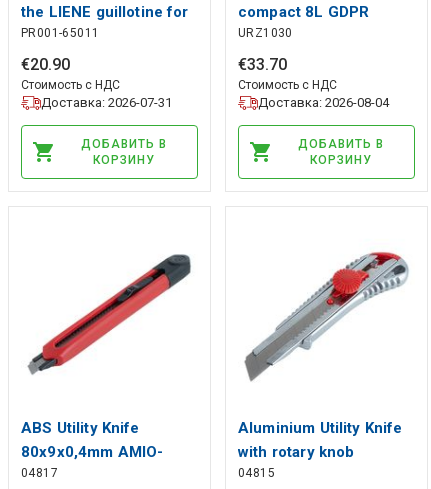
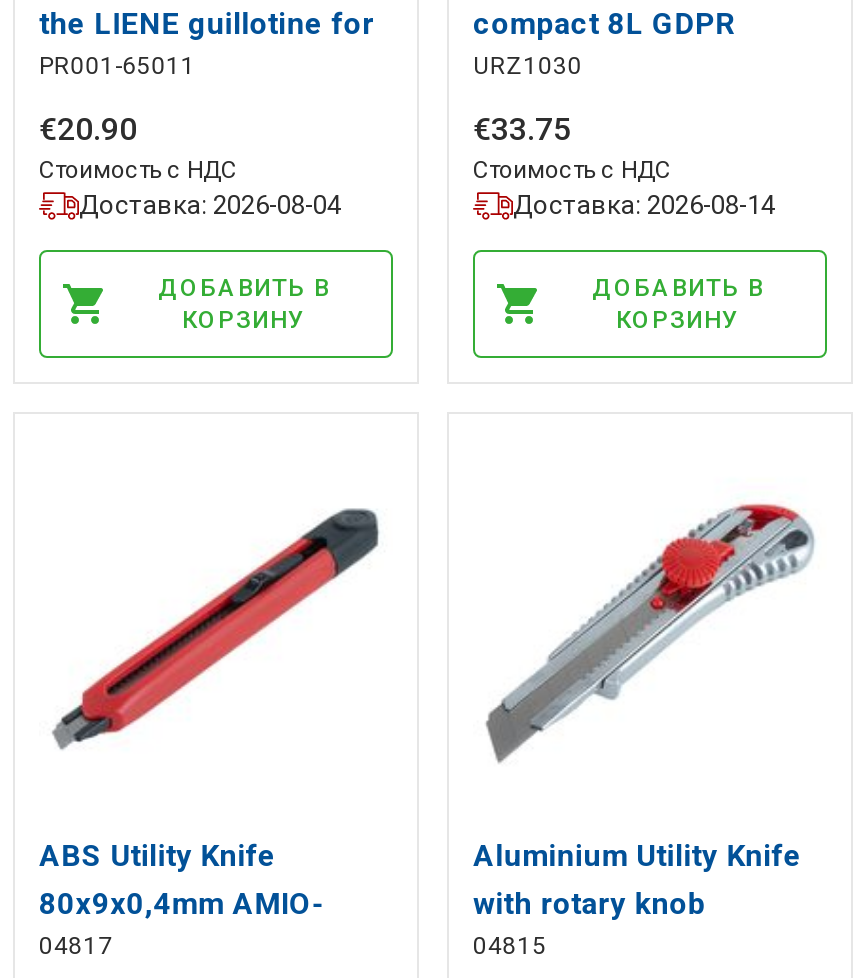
- €33.70
+ €33.75

- Доставка: 2026-07-31
+ Доставка: 2026-08-04

- Доставка: 2026-08-04
+ Доставка: 2026-08-14
